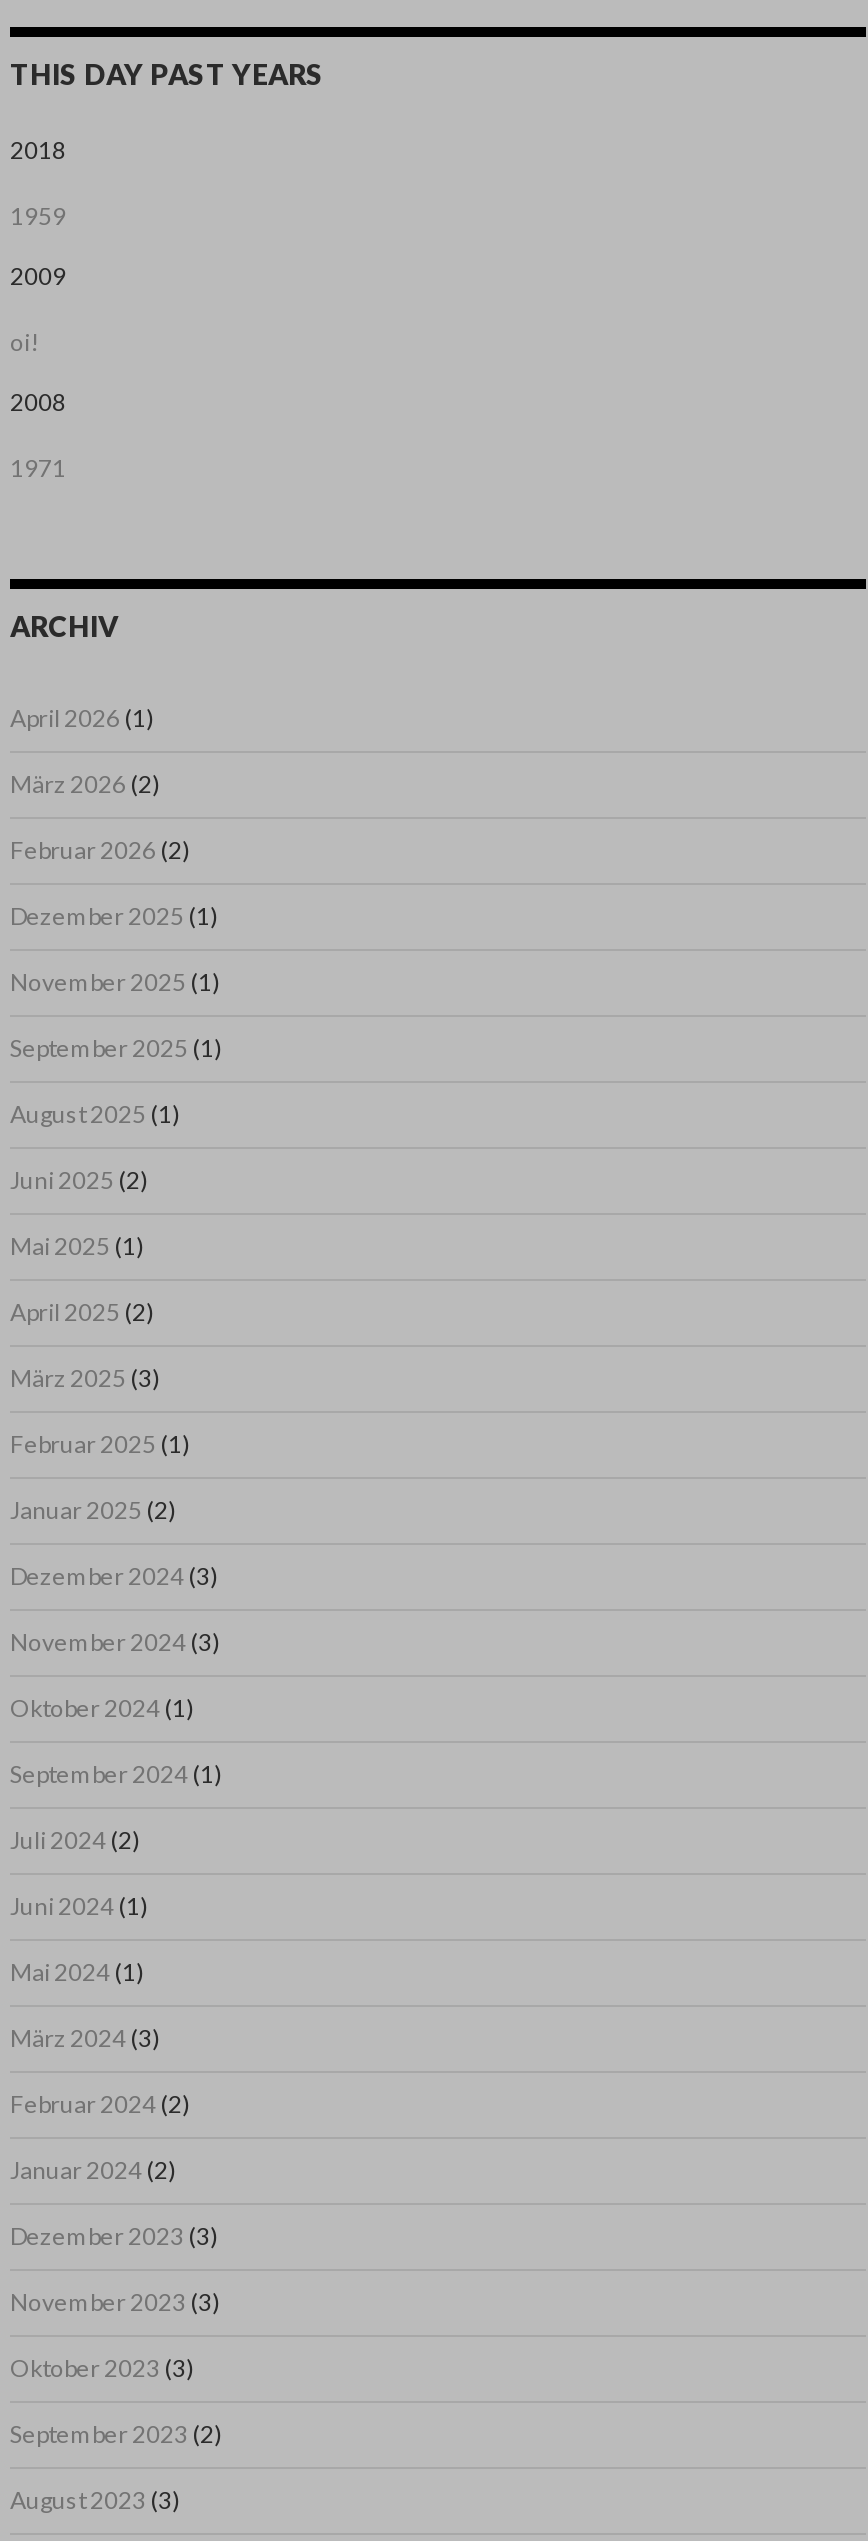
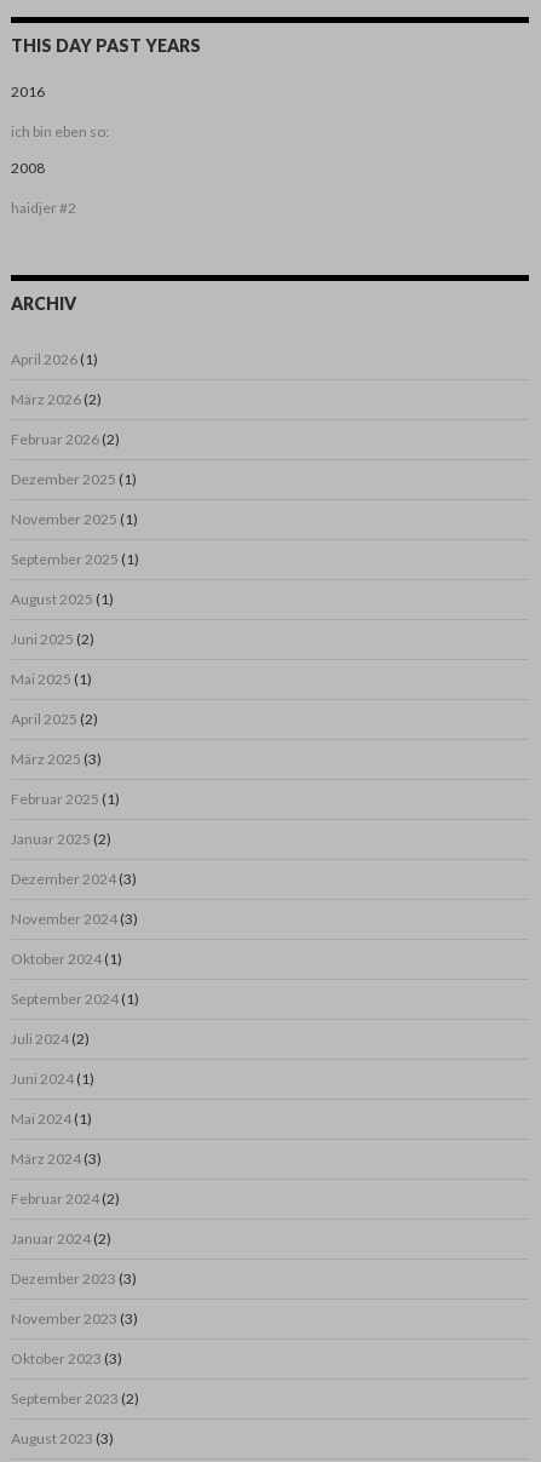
- 2018
- 1959
- 2009
- oi!
+ 2016
+ ich bin eben so:

- 1971
+ haidjer #2
